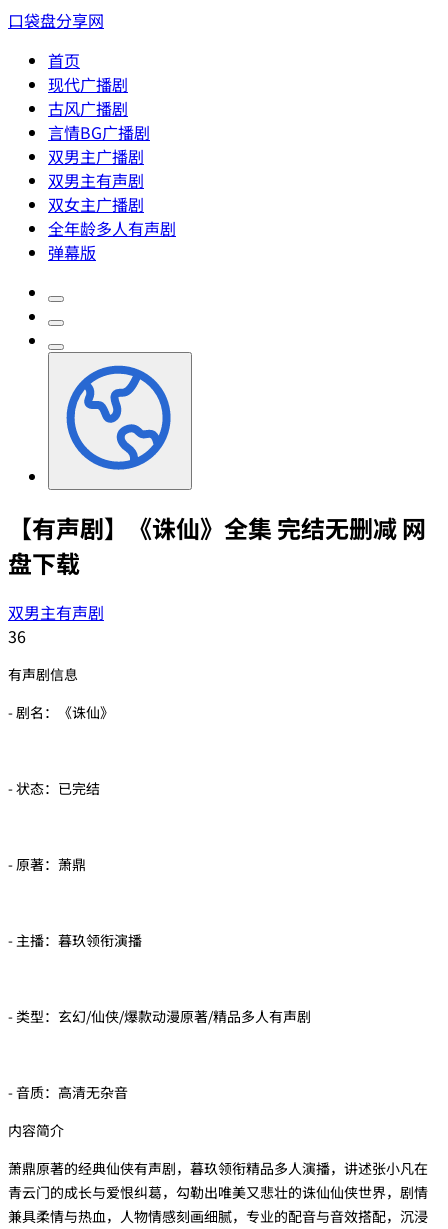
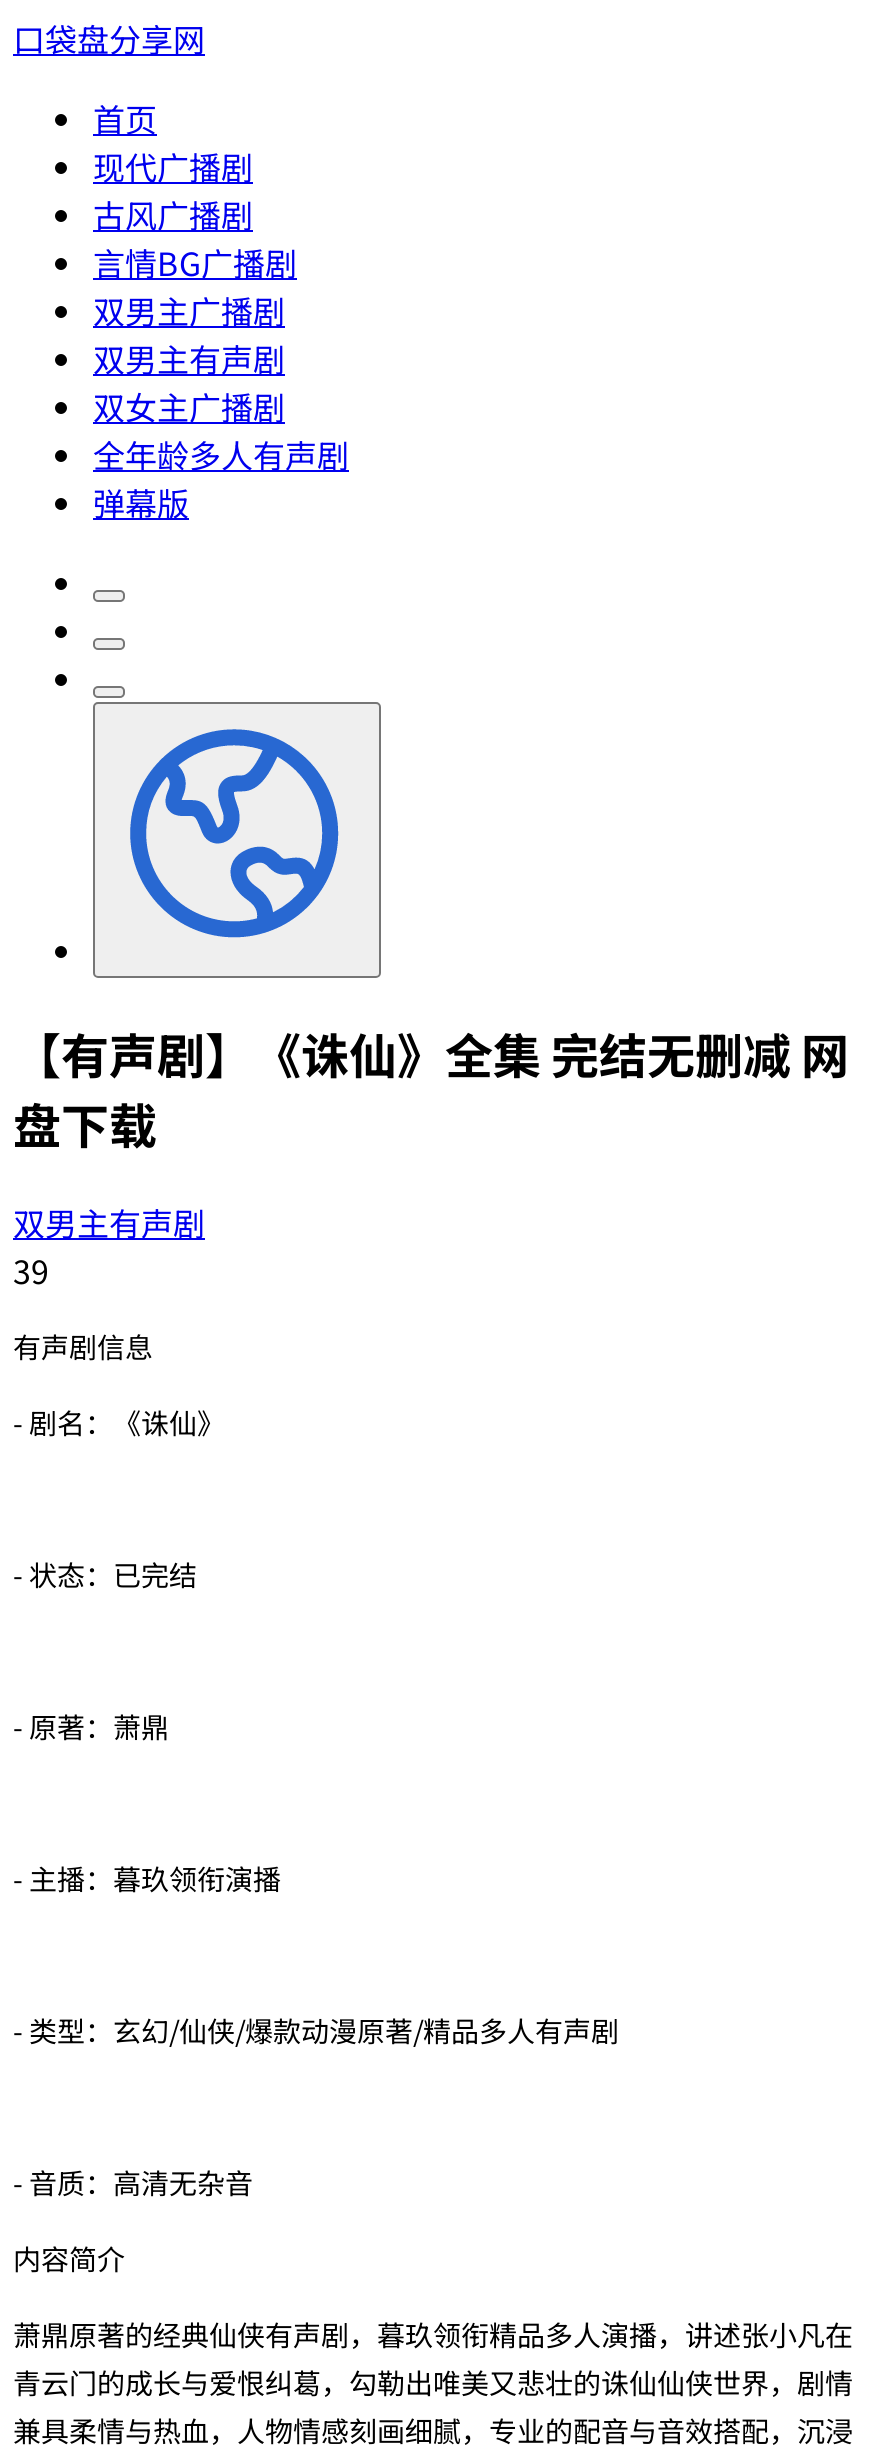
- 36
+ 39
